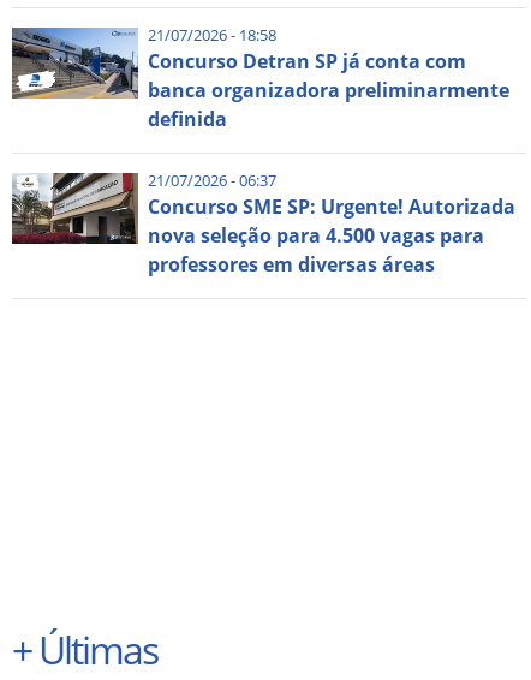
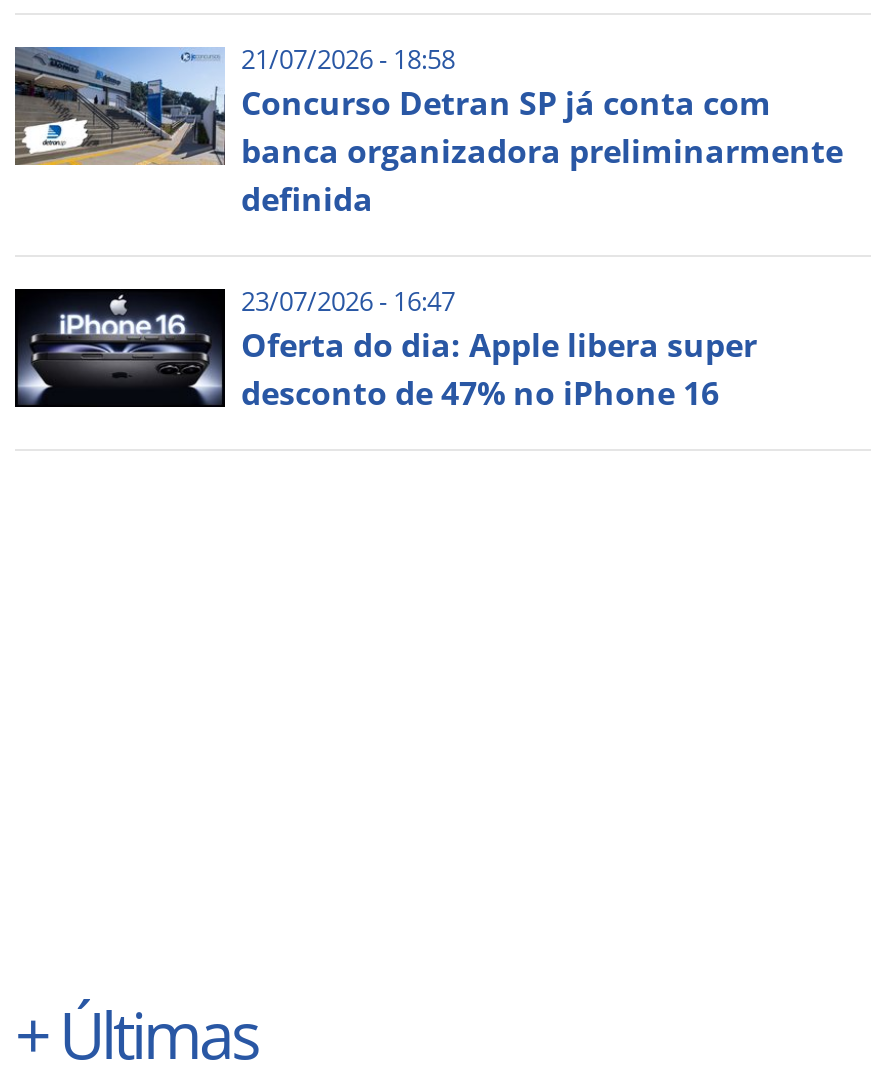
- [image]
- 21/07/2026 - 06:37
- Concurso SME SP: Urgente! Autorizada
- nova seleção para 4.500 vagas para
- professores em diversas áreas
+ [image]
+ 23/07/2026 - 16:47
+ Oferta do dia: Apple libera super
+ desconto de 47% no iPhone 16
